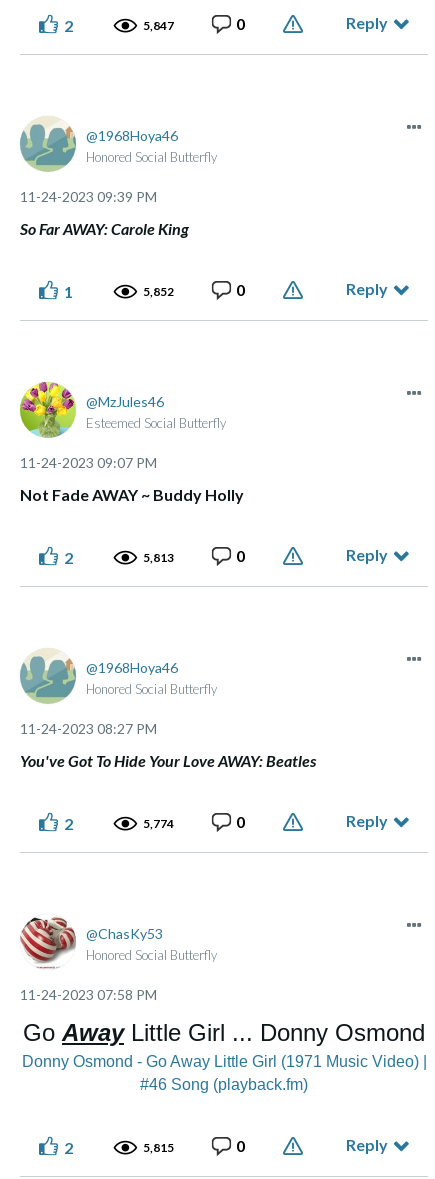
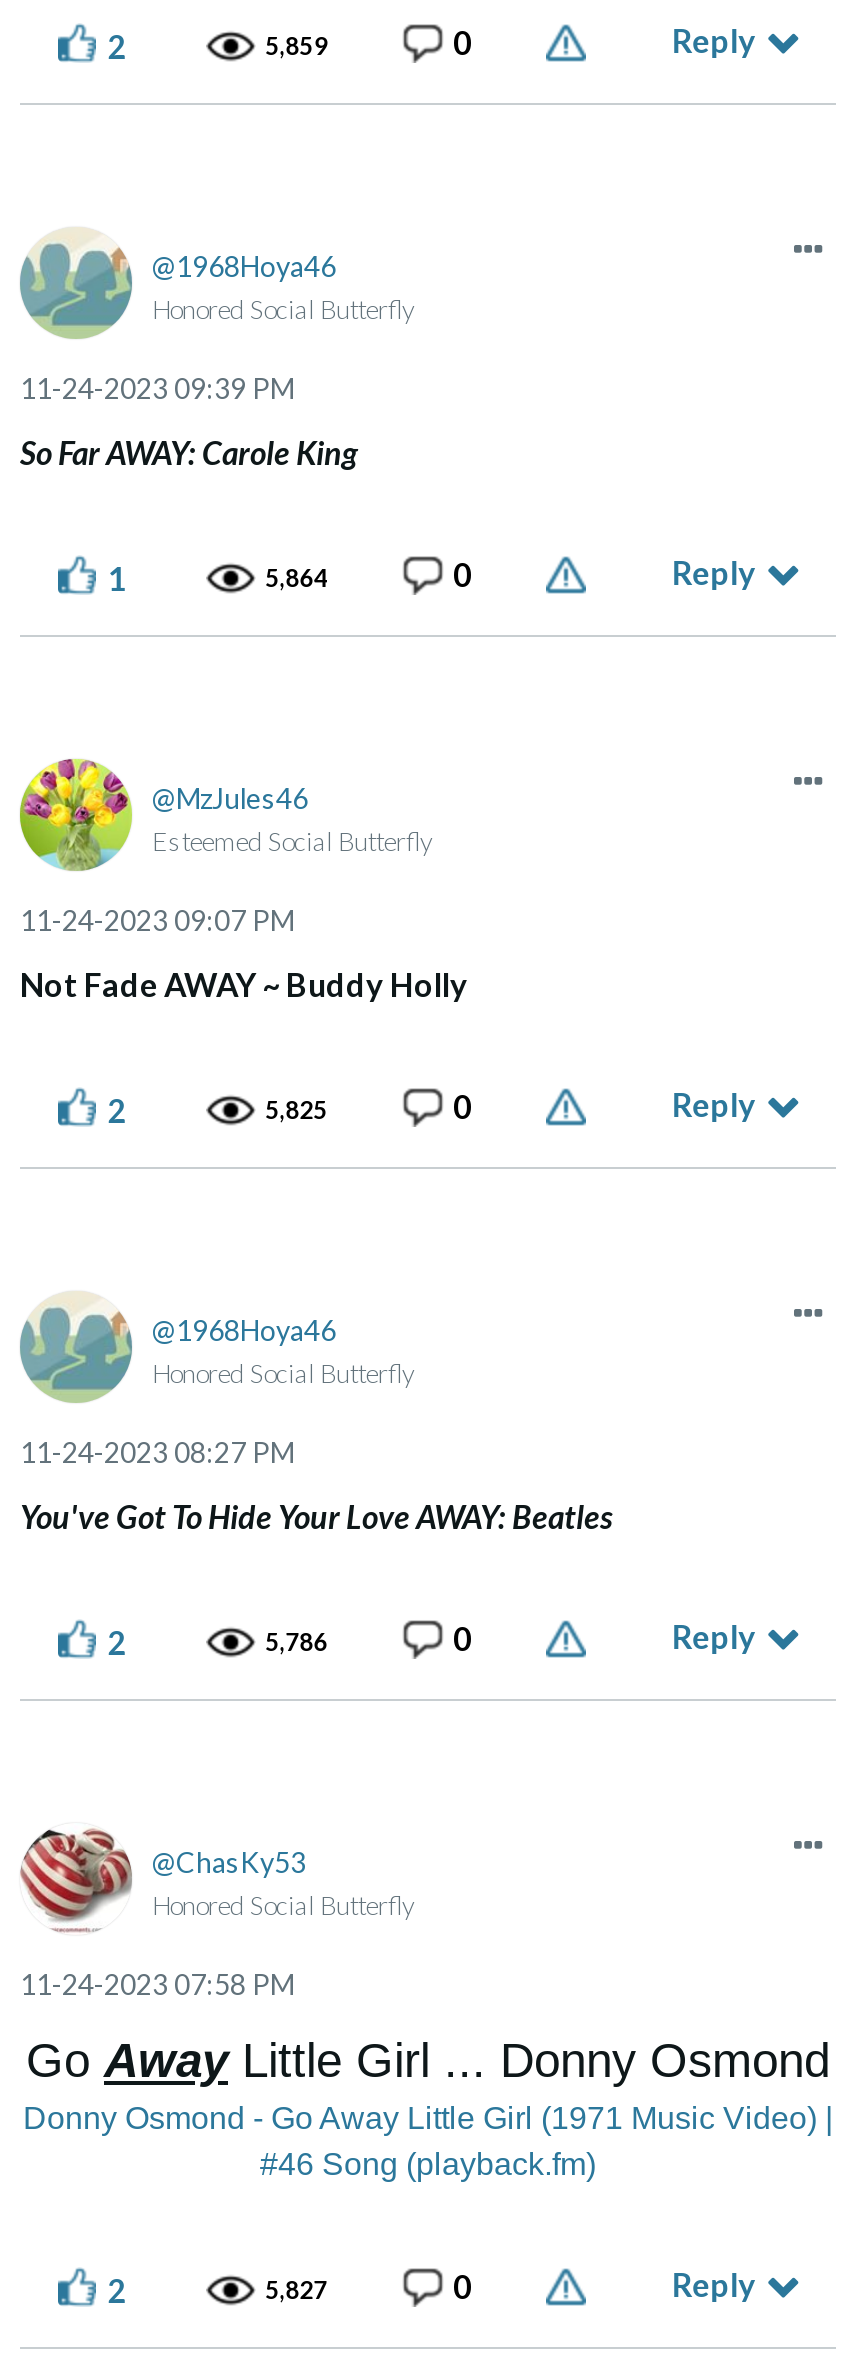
- 5,847
+ 5,859

- 5,852
+ 5,864

- 5,813
+ 5,825

- 5,774
+ 5,786

- 5,815
+ 5,827
